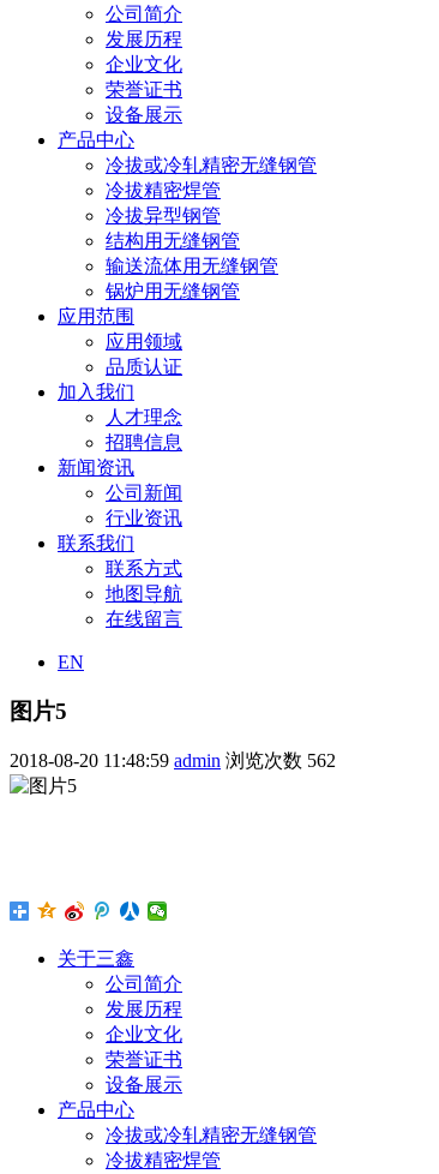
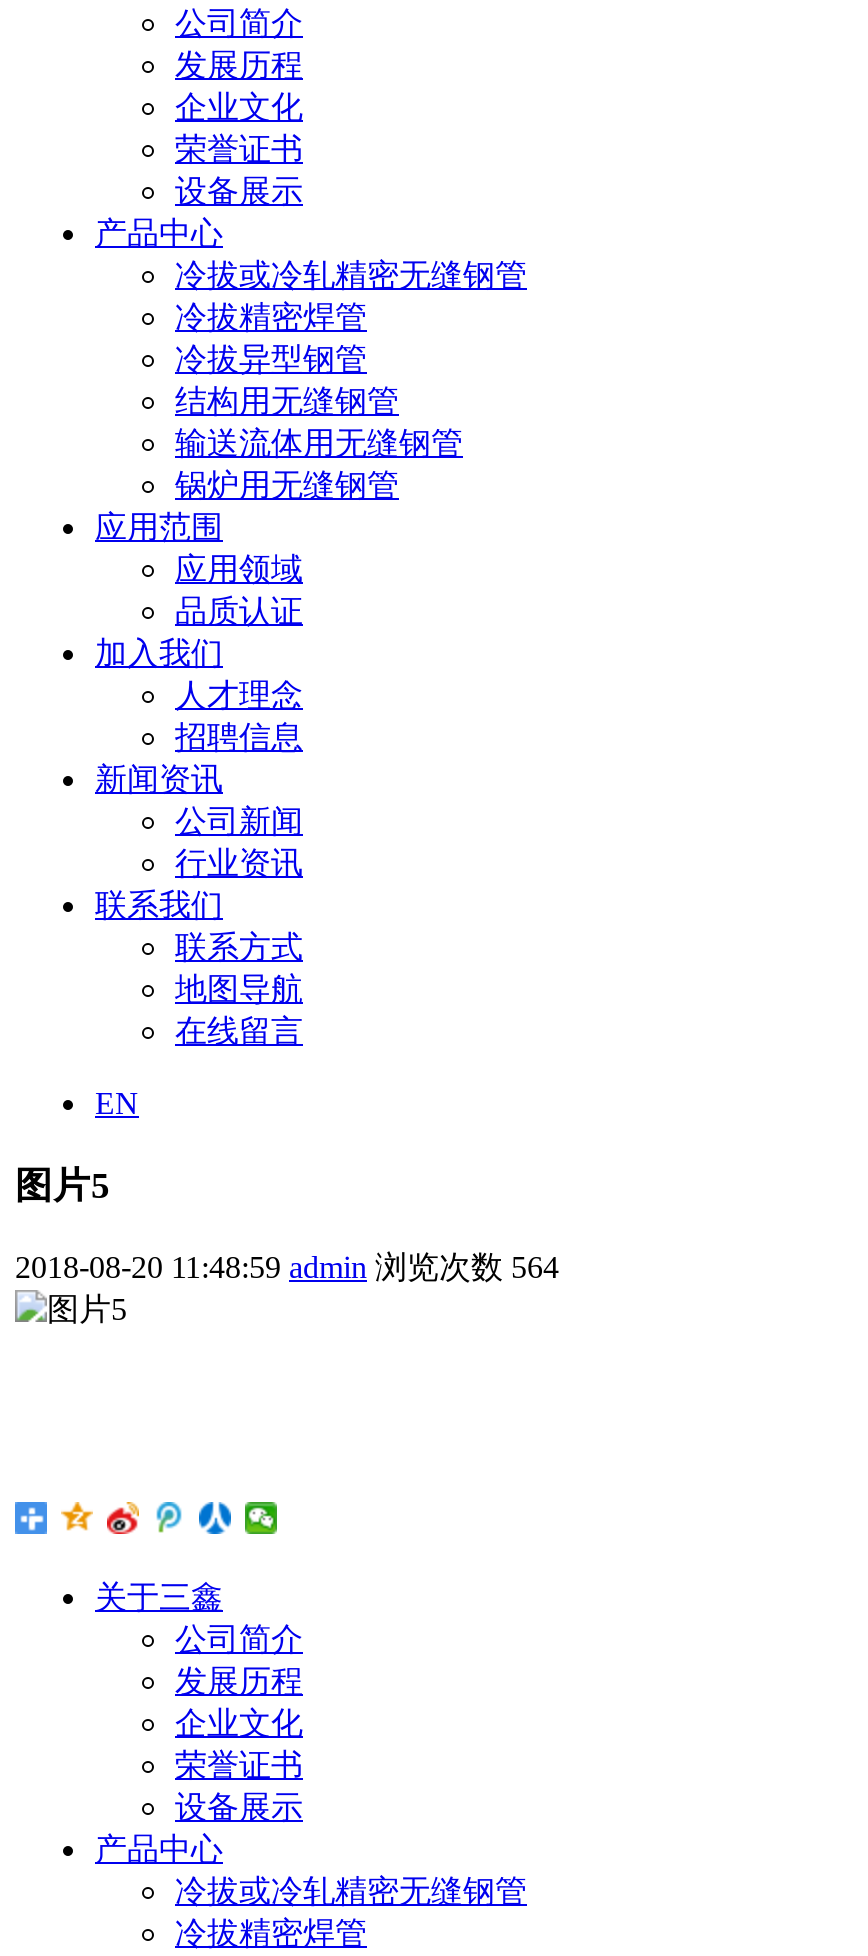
- 2018-08-20 11:48:59 admin 浏览次数562
+ 2018-08-20 11:48:59 admin 浏览次数564
